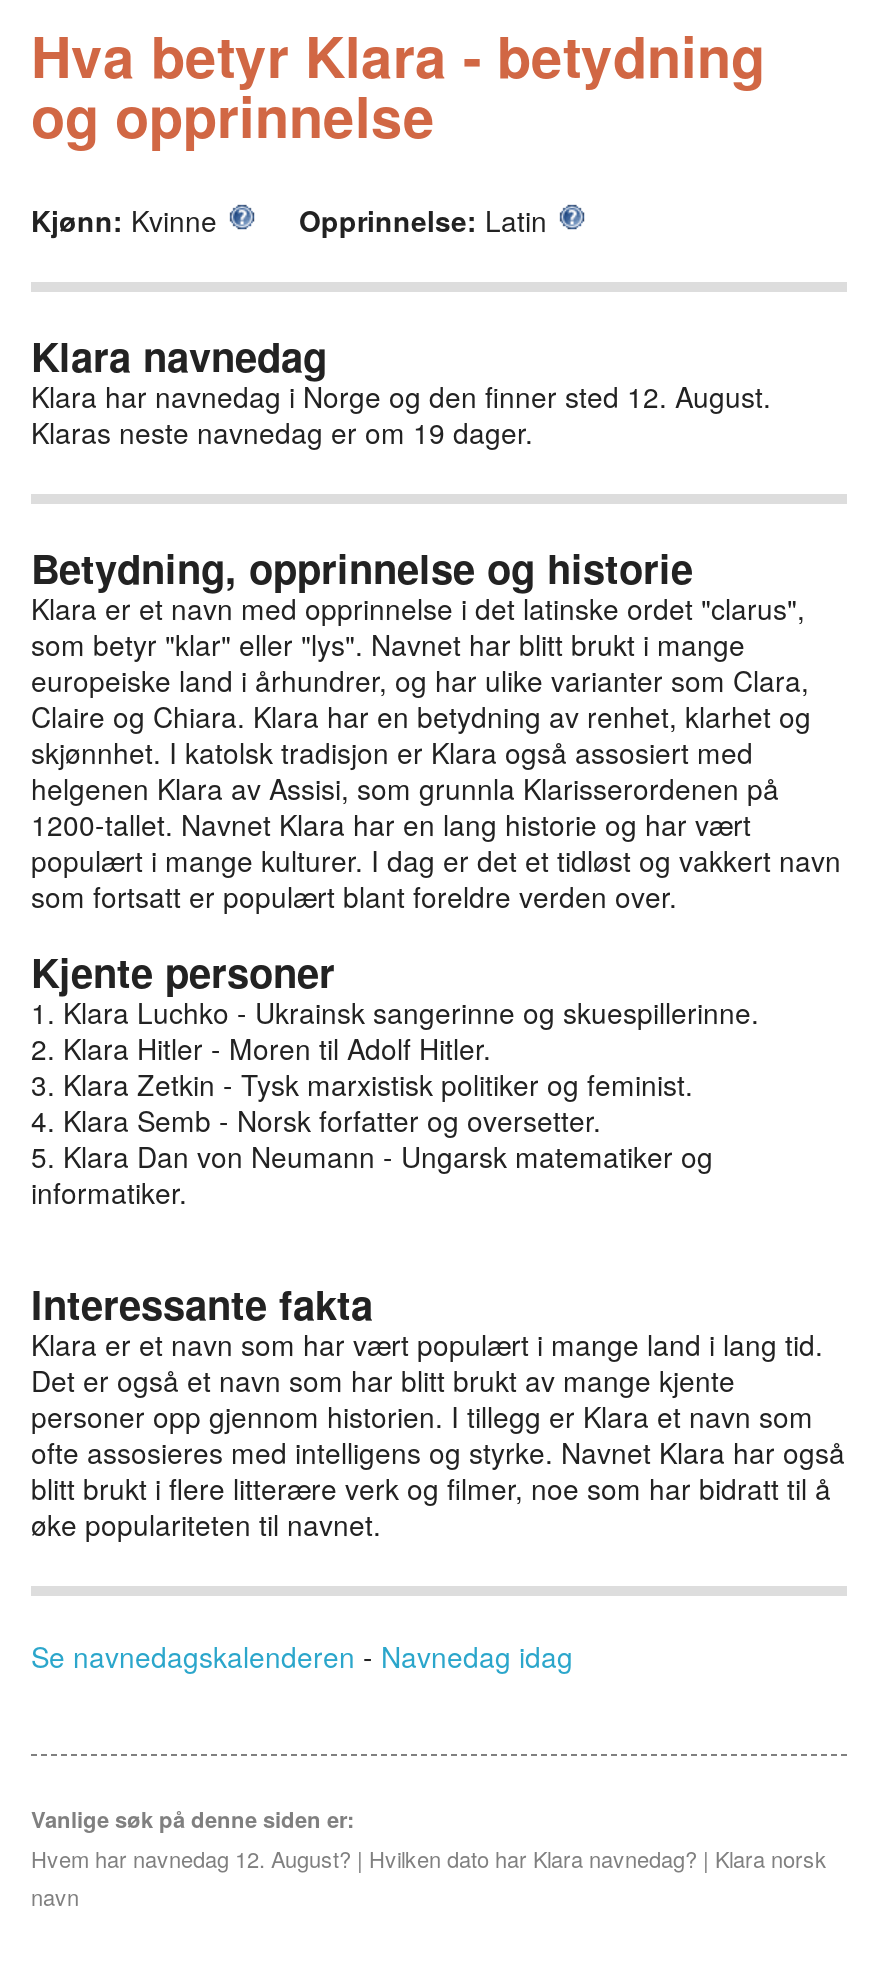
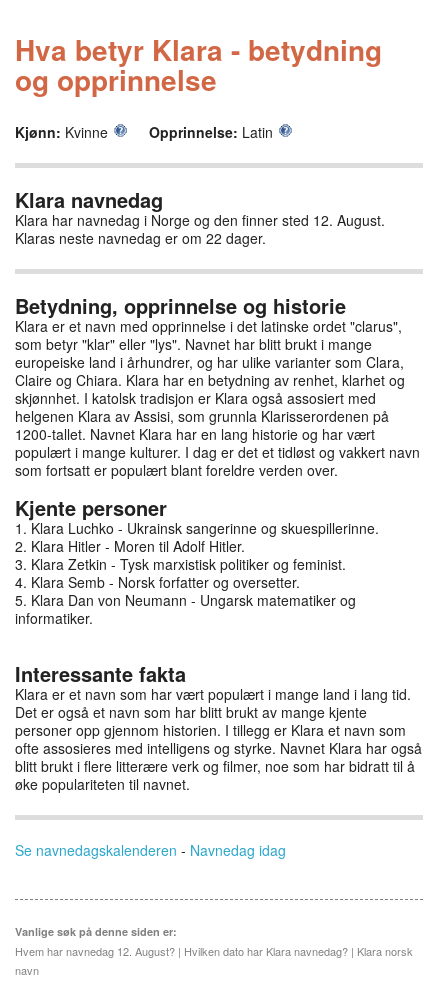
- Klaras neste navnedag er om 19 dager.
+ Klaras neste navnedag er om 22 dager.
